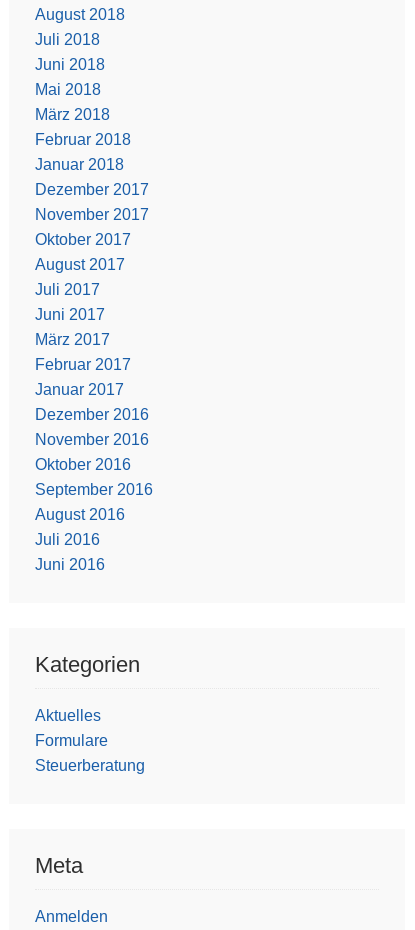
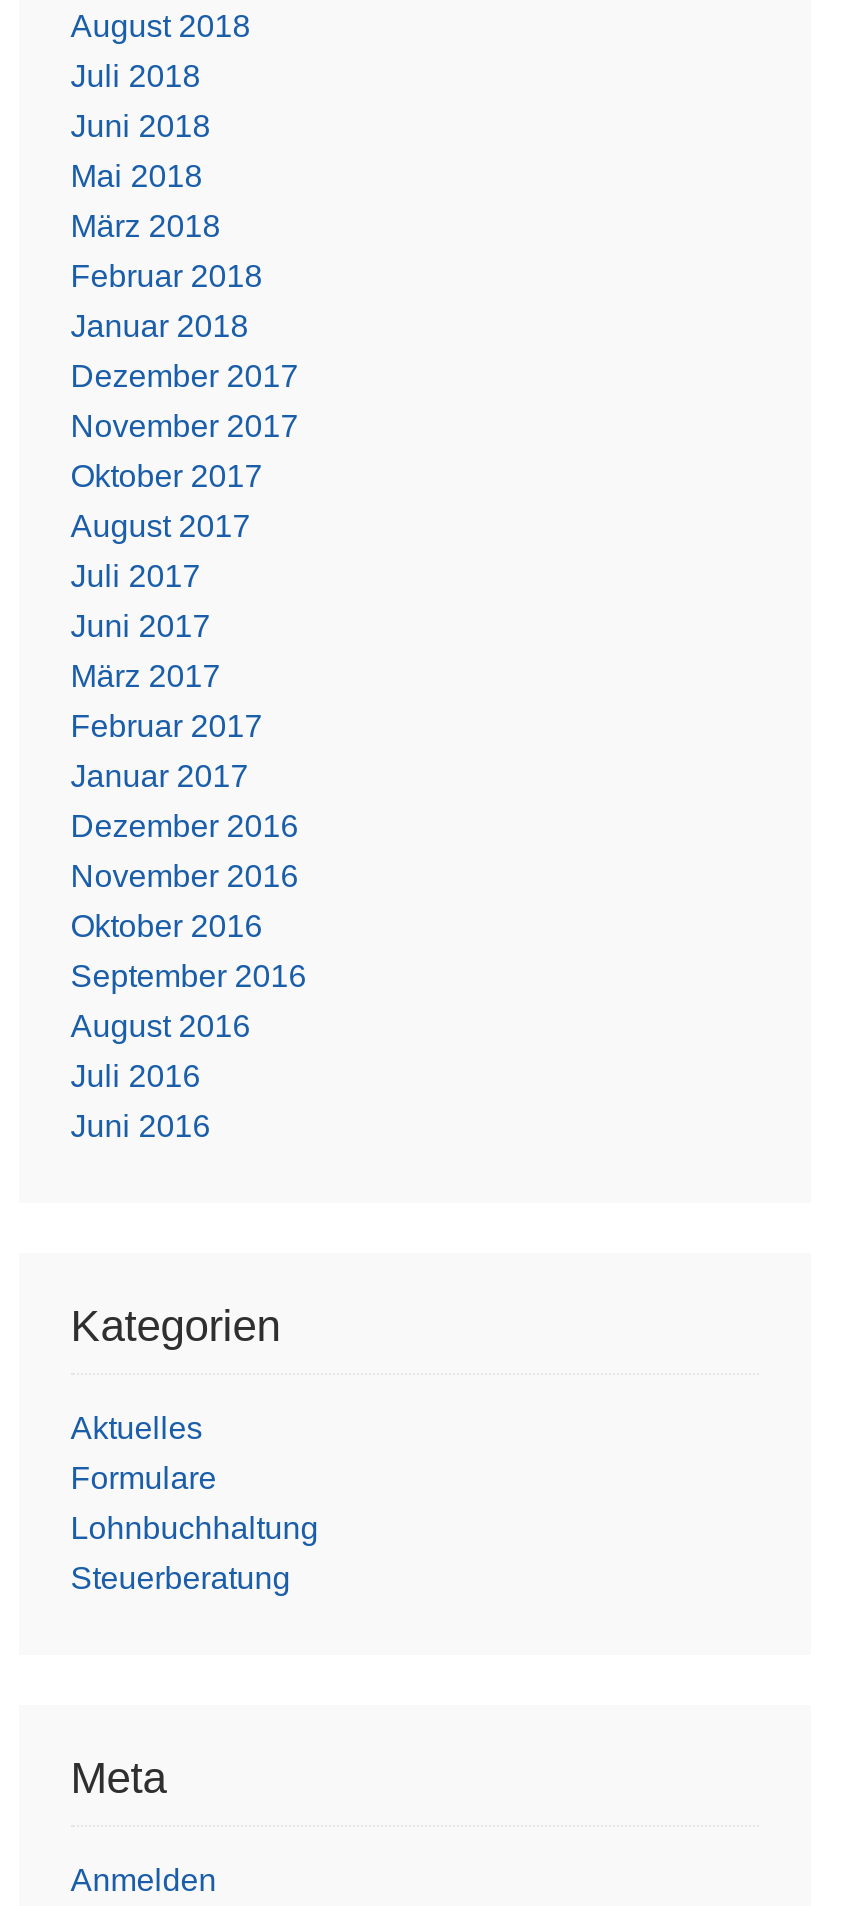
+ Lohnbuchhaltung
